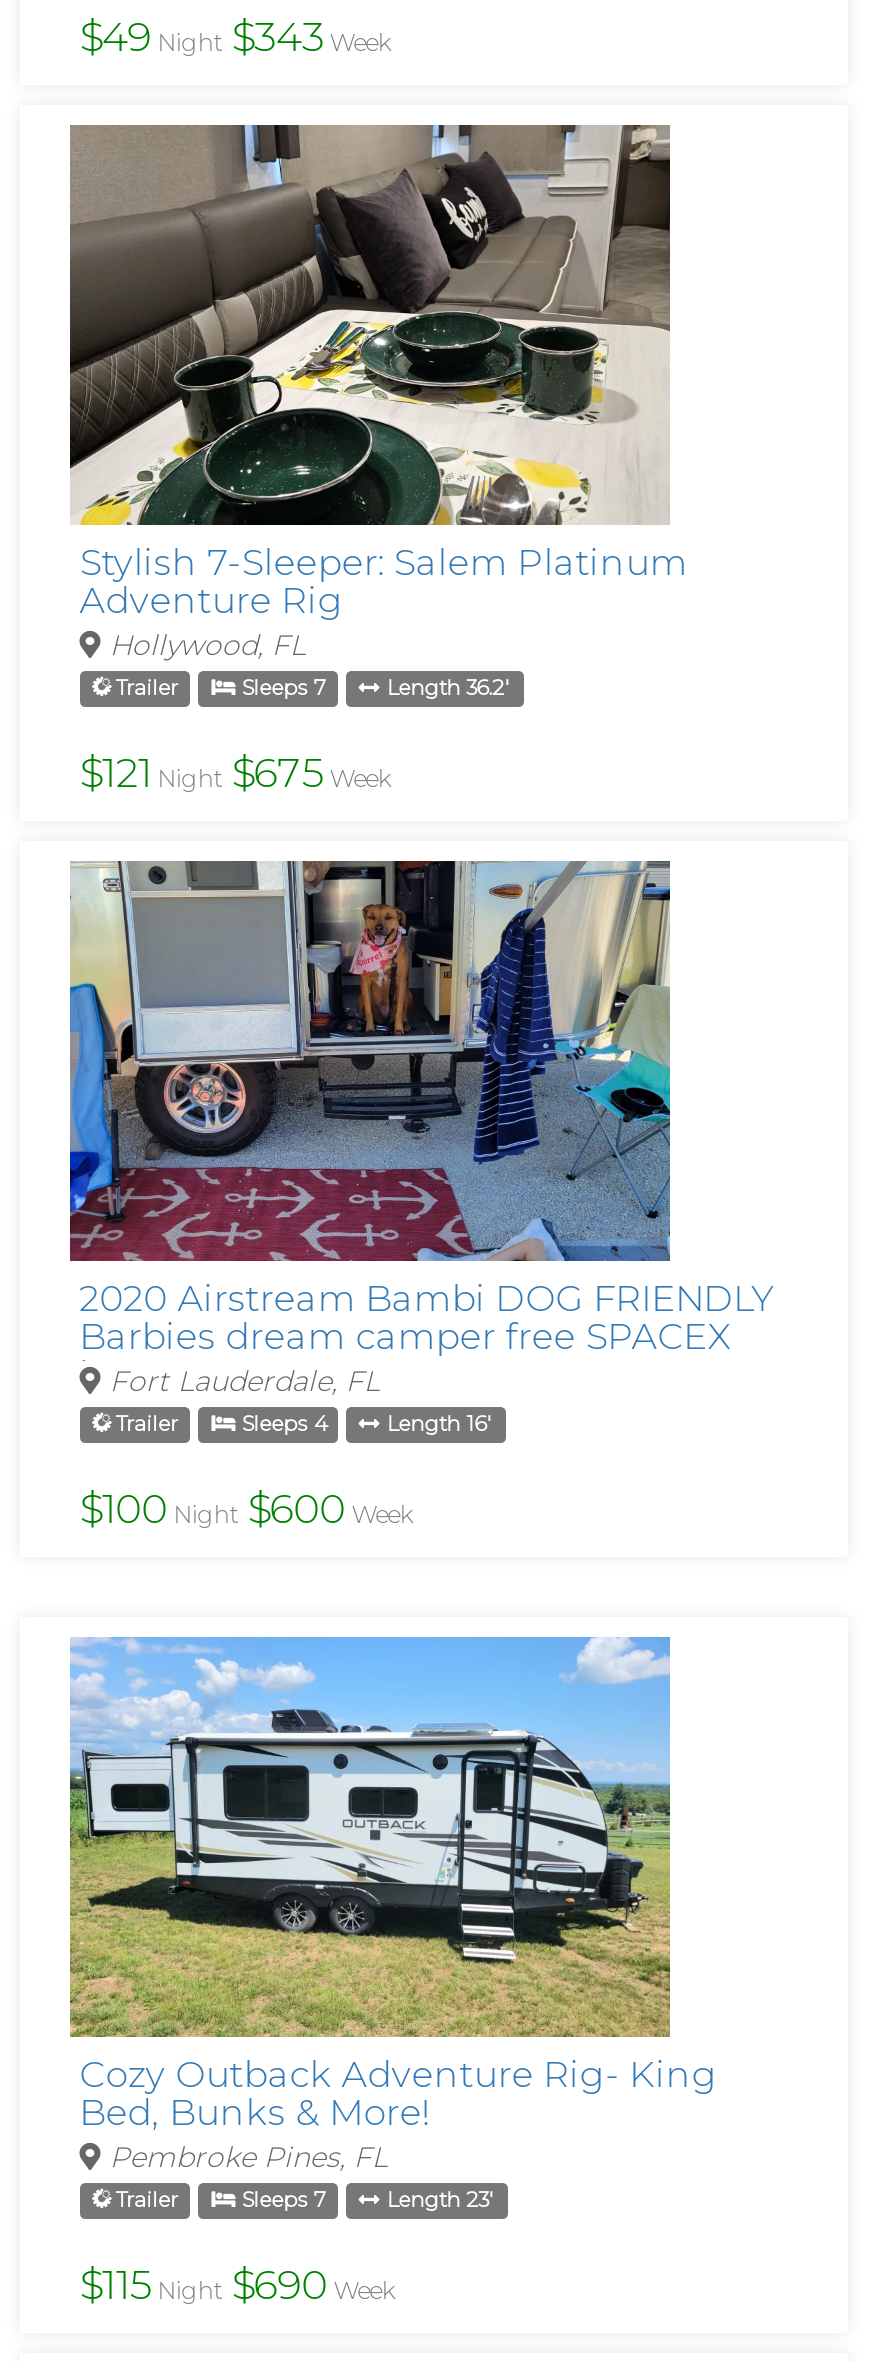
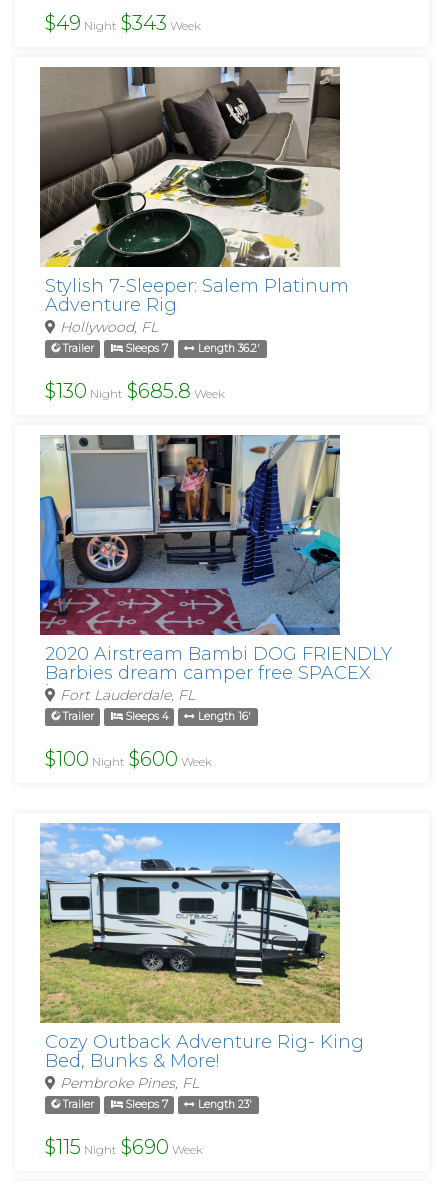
- $121 Night $675Week
+ $130 Night $685.8Week
